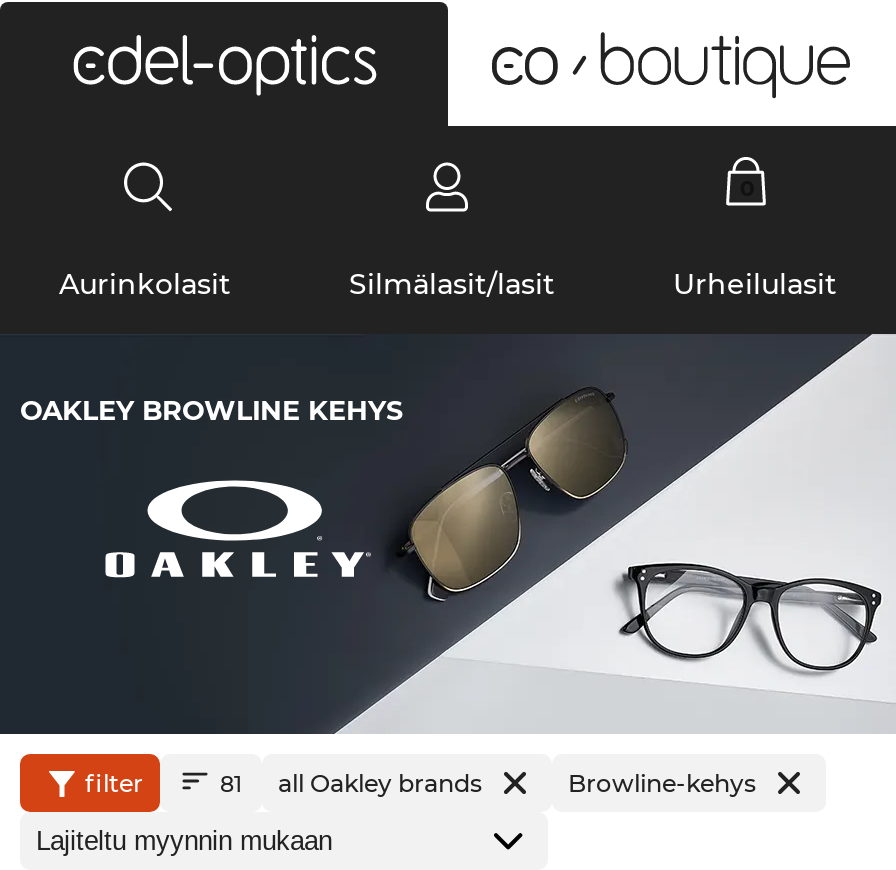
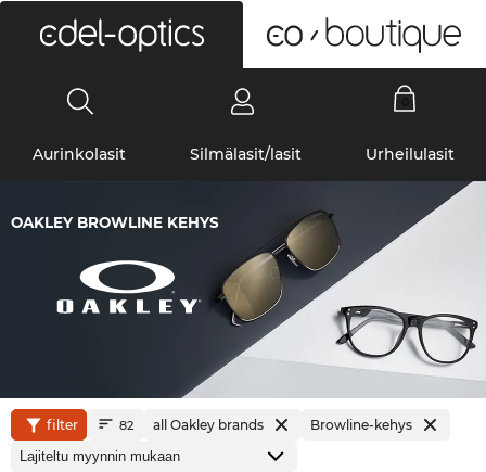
- 81 all Oakley brands
+ 82 all Oakley brands
